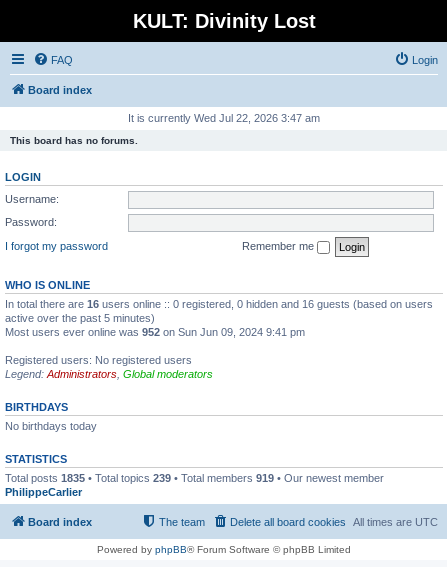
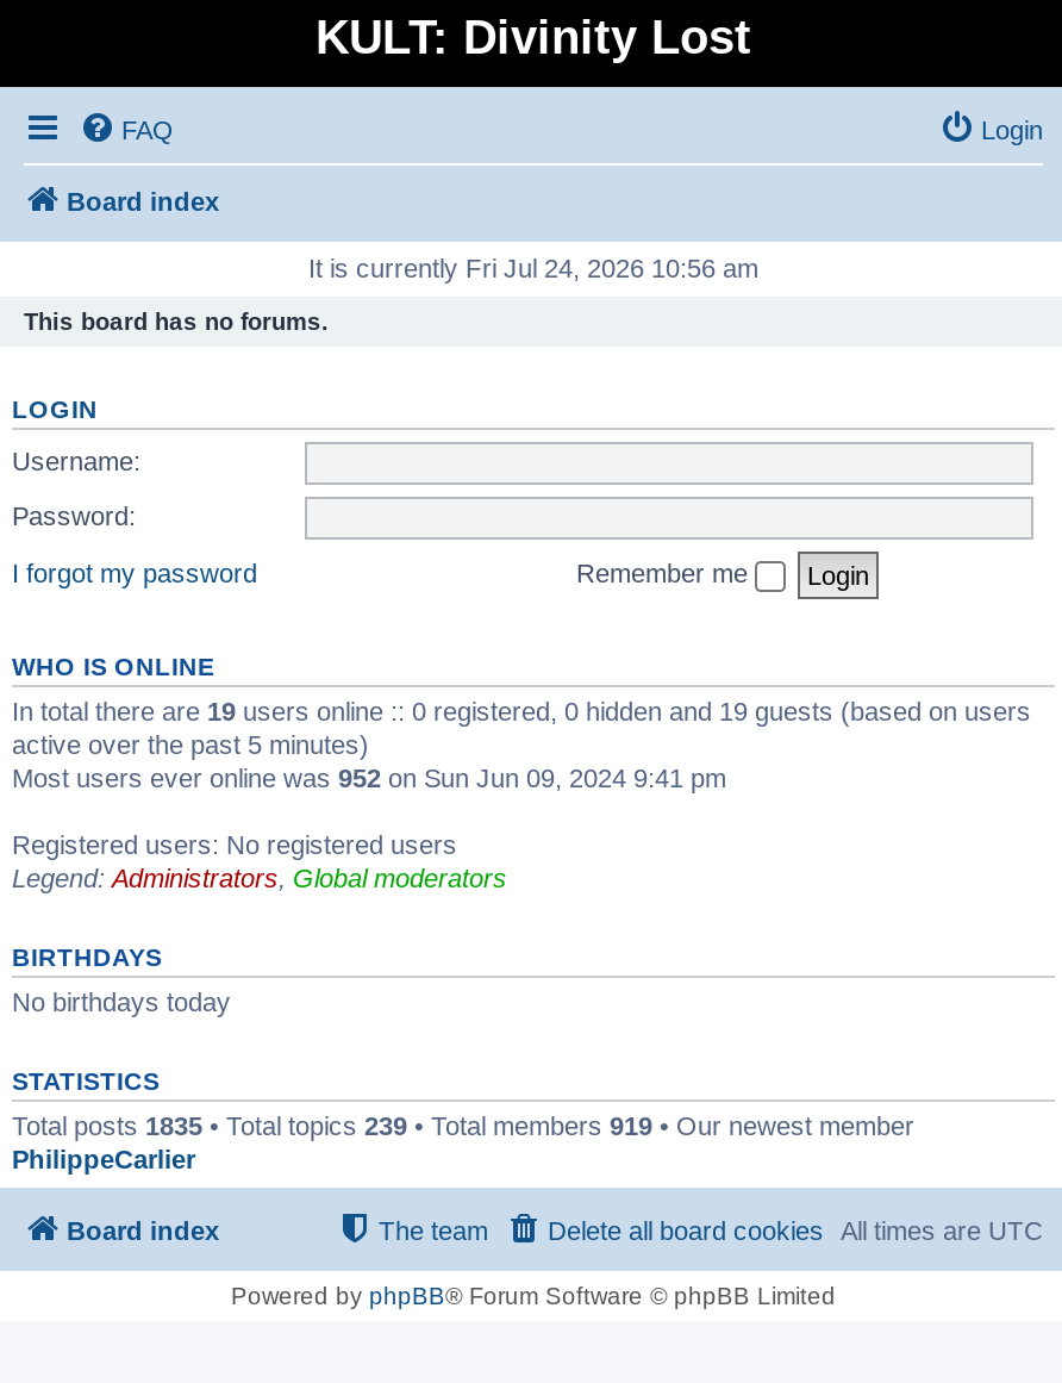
- It is currently Wed Jul 22, 2026 3:47 am
+ It is currently Fri Jul 24, 2026 10:56 am

- In total there are 16 users online :: 0 registered, 0 hidden and 16 guests (based on users
+ In total there are 19 users online :: 0 registered, 0 hidden and 19 guests (based on users
